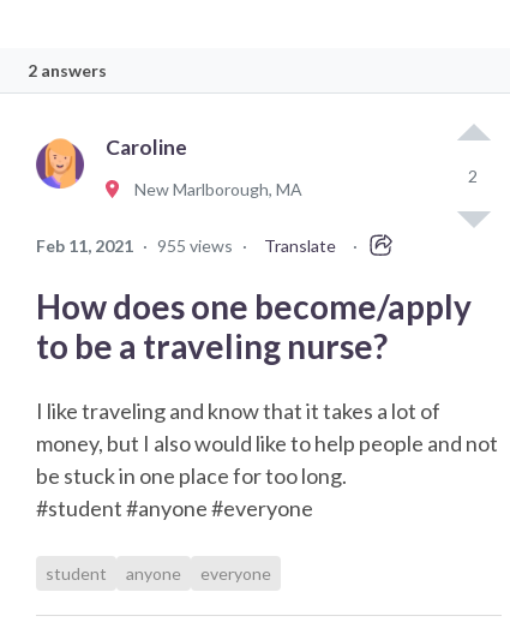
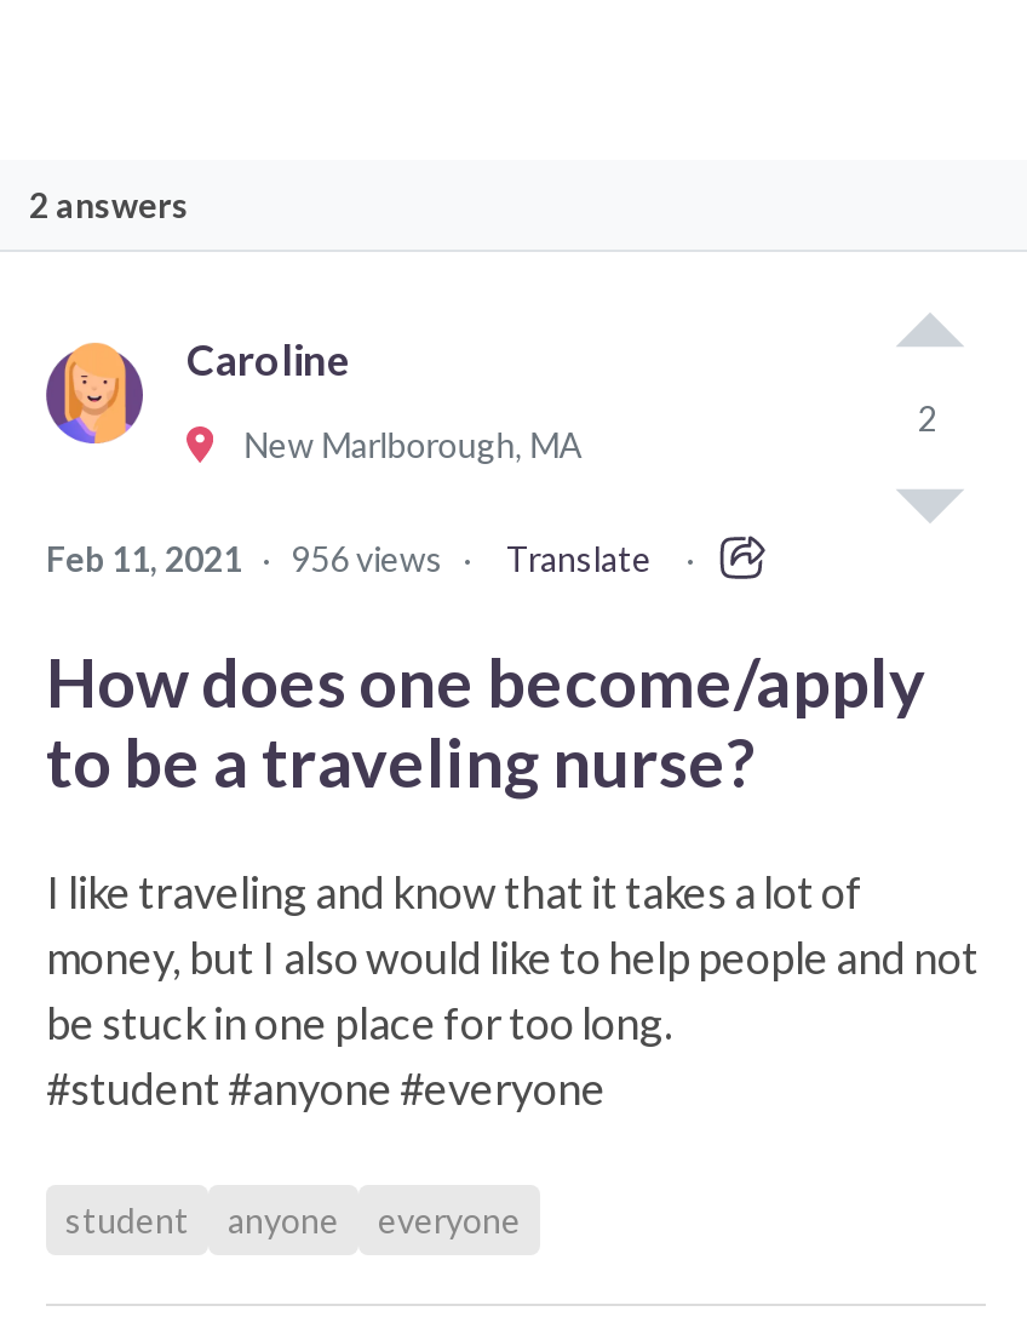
- Feb 11, 2021 · 955 views ·
+ Feb 11, 2021 · 956 views ·
